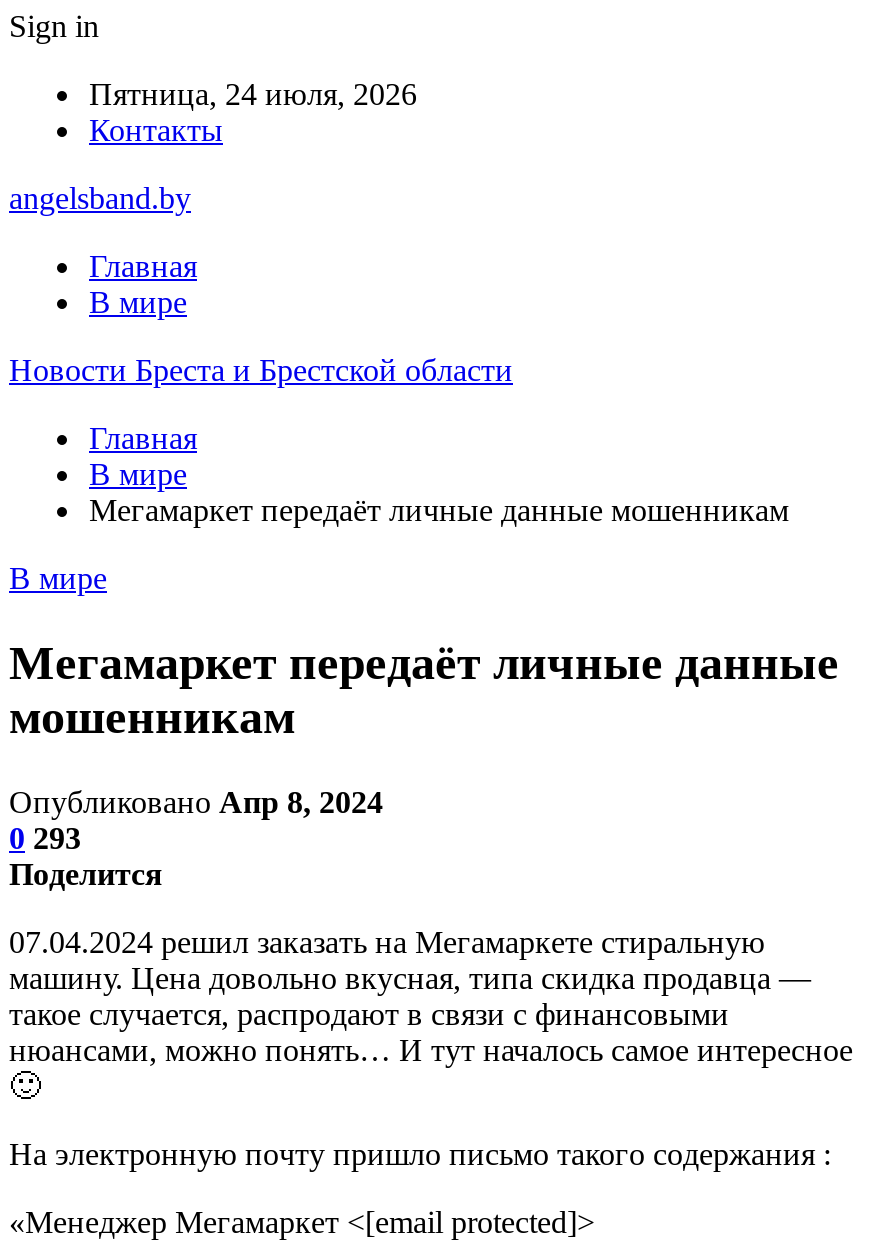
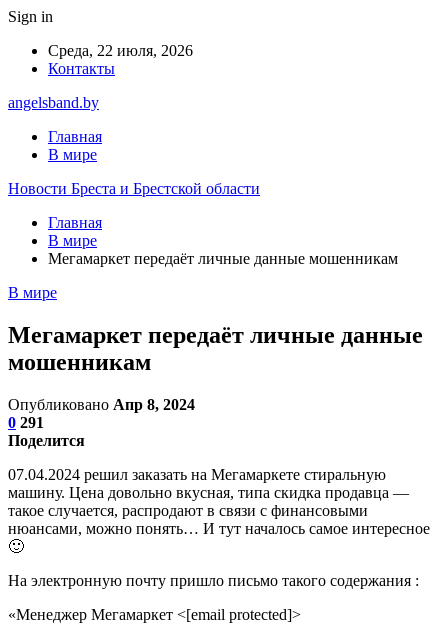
- Пятница, 24 июля, 2026
+ Среда, 22 июля, 2026

- 0 293
+ 0 291
